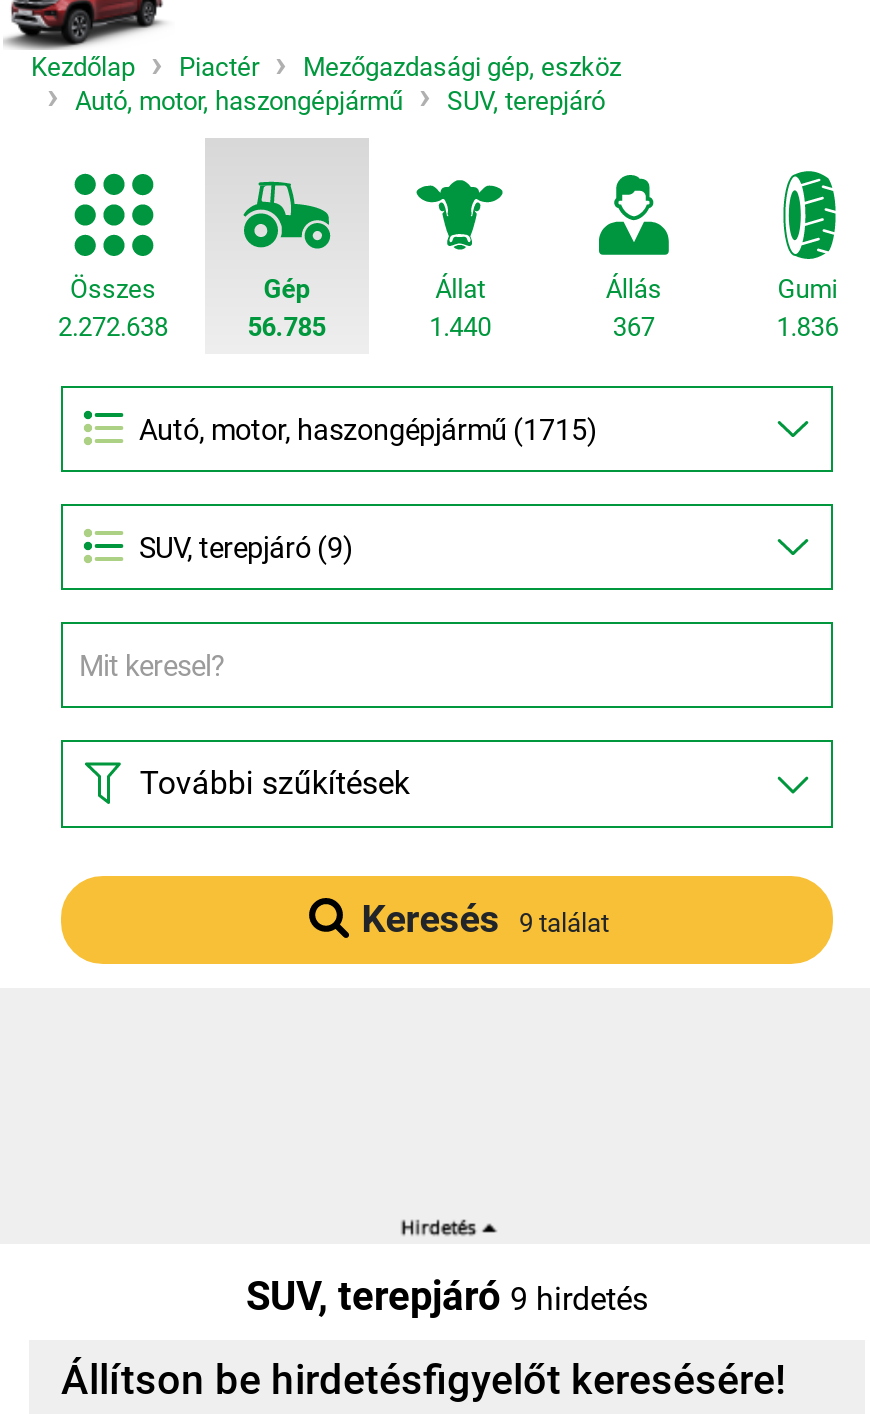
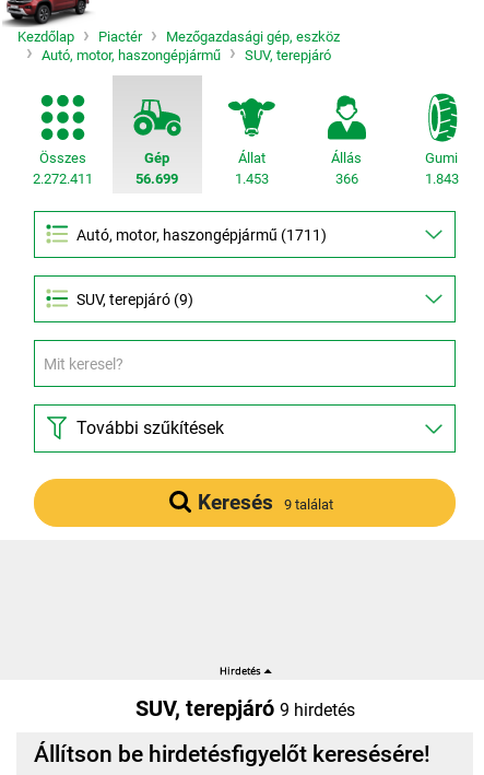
- 2.272.638
+ 2.272.411

- 56.785
+ 56.699

- 1.440
+ 1.453

- 367
+ 366

- 1.836
+ 1.843
